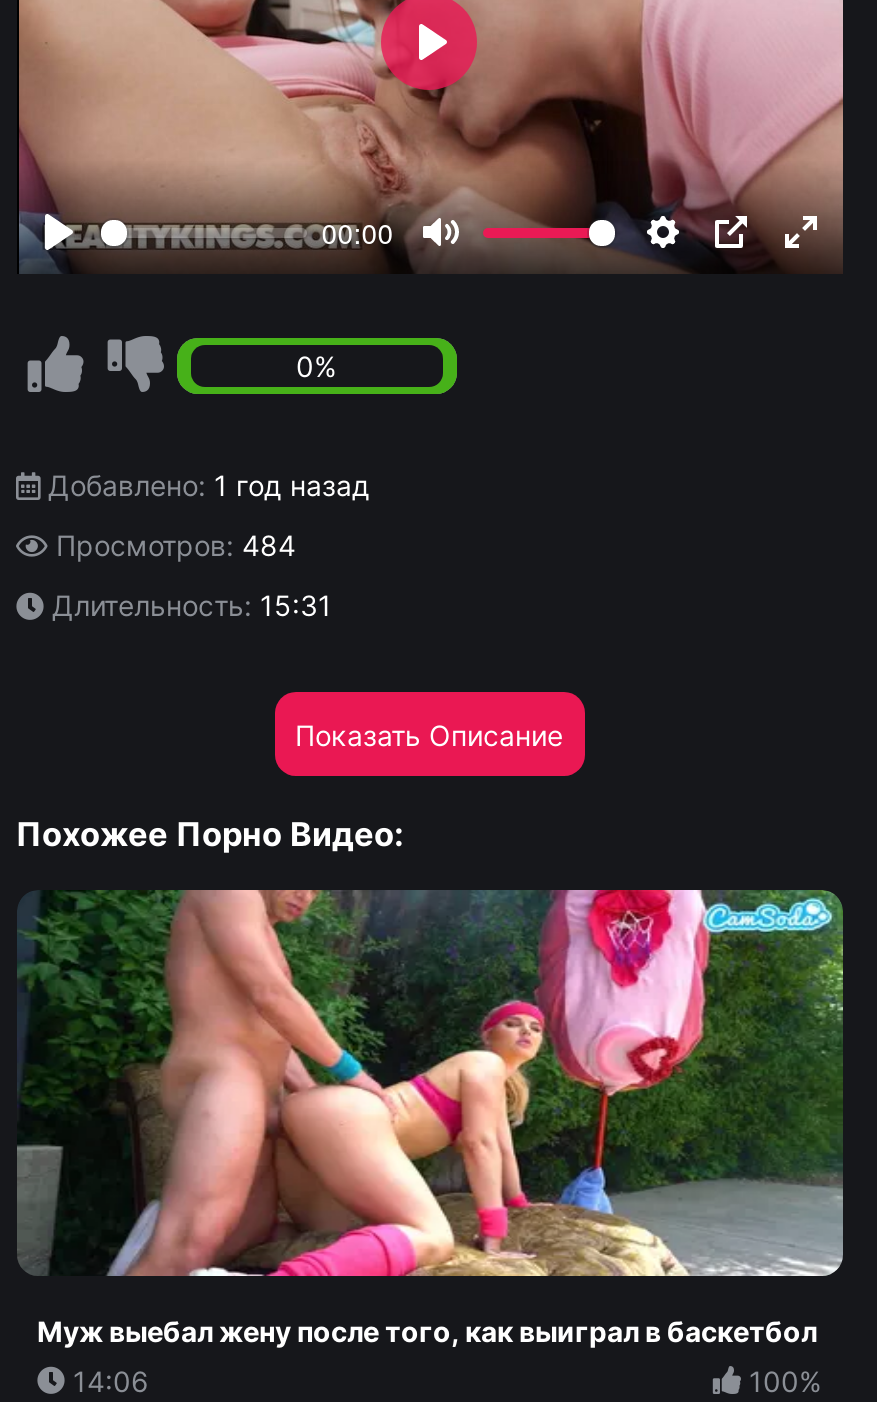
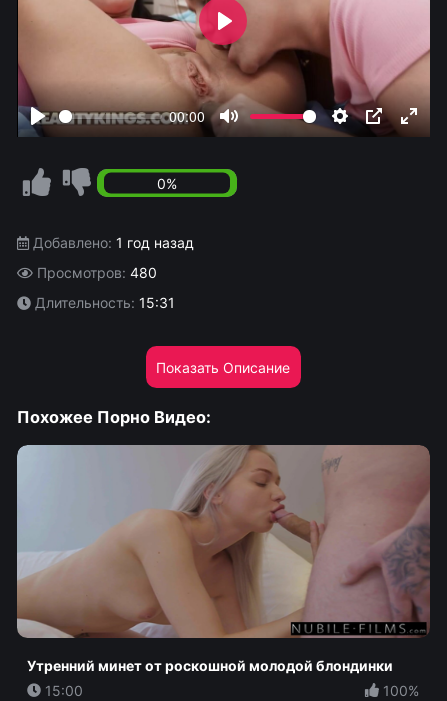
- Просмотров: 484
+ Просмотров: 480

- [image]
- Муж выебал жену после того, как выиграл в баскетбол
- 14:06
+ [image]
+ Утренний минет от роскошной молодой блондинки
+ 15:00
